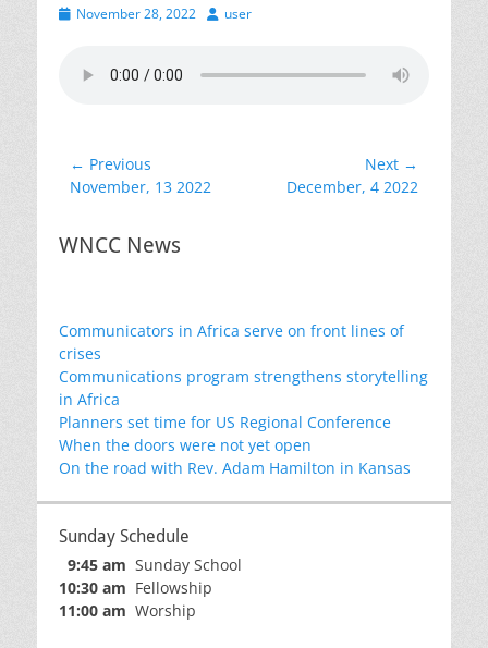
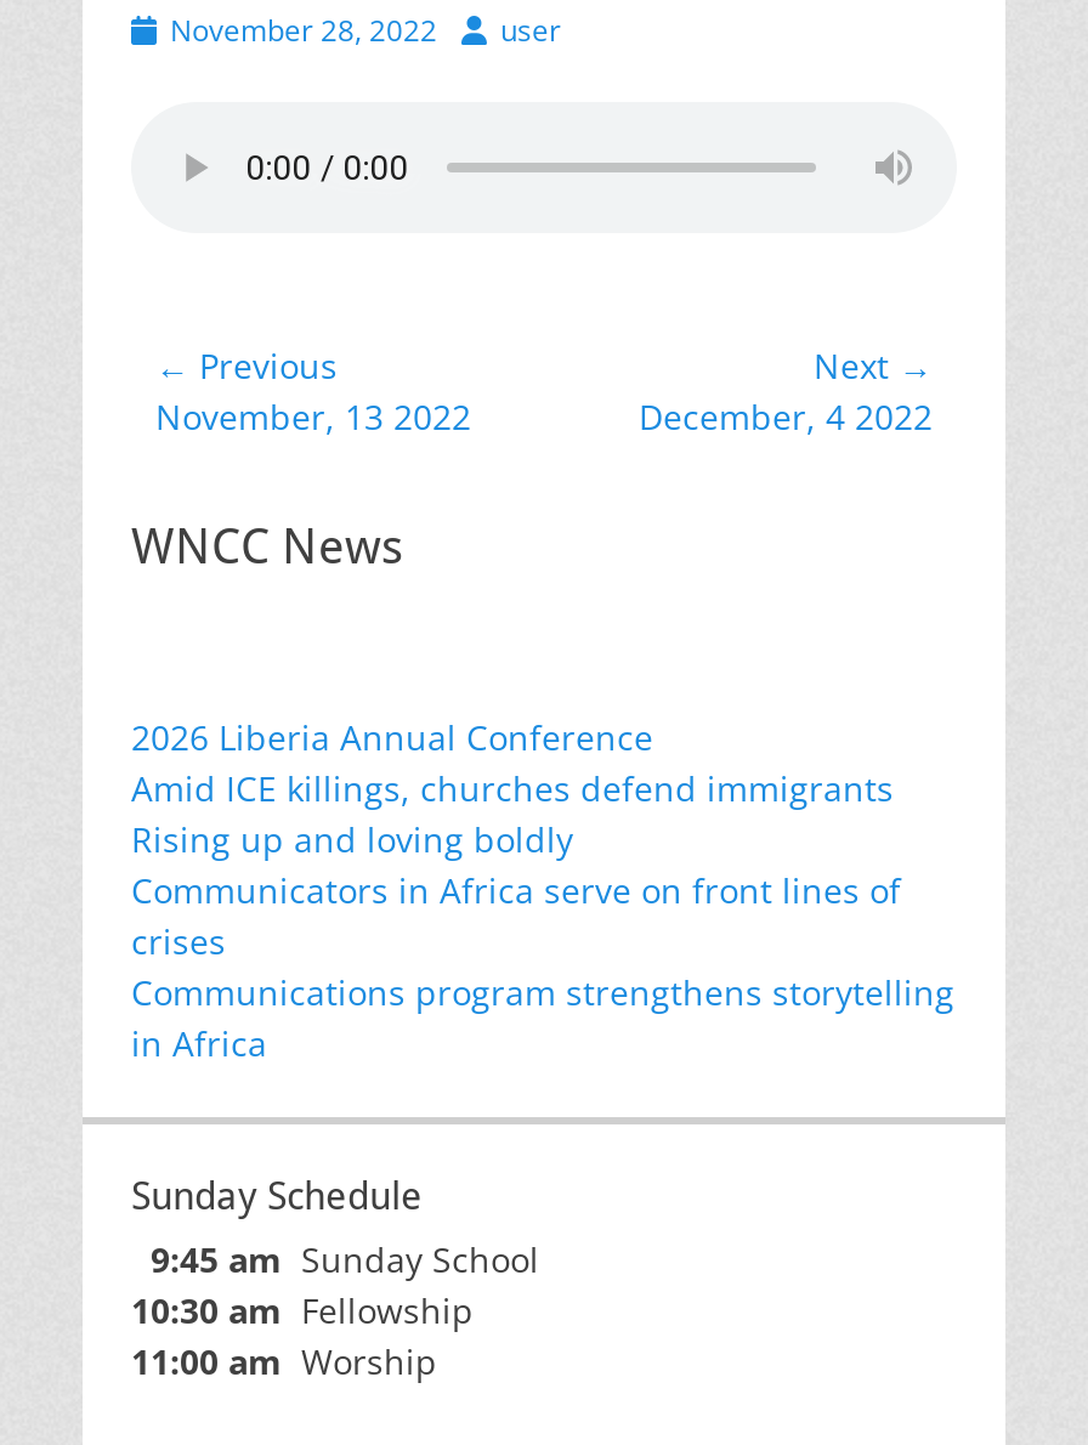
+ 2026 Liberia Annual Conference
+ Amid ICE killings, churches defend immigrants
+ Rising up and loving boldly

moved down: Communicators in Africa serve on front lines of | crises | Communications program strengthens storytelling | in Africa

- Planners set time for US Regional Conference
- When the doors were not yet open
- On the road with Rev. Adam Hamilton in Kansas
